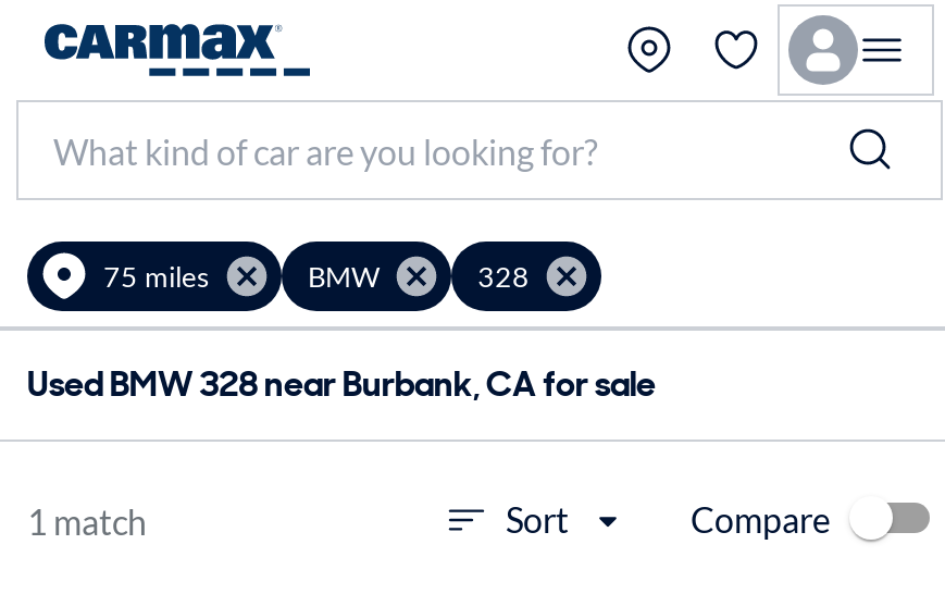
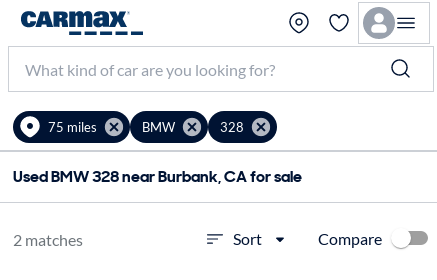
- 1 match
+ 2 matches
